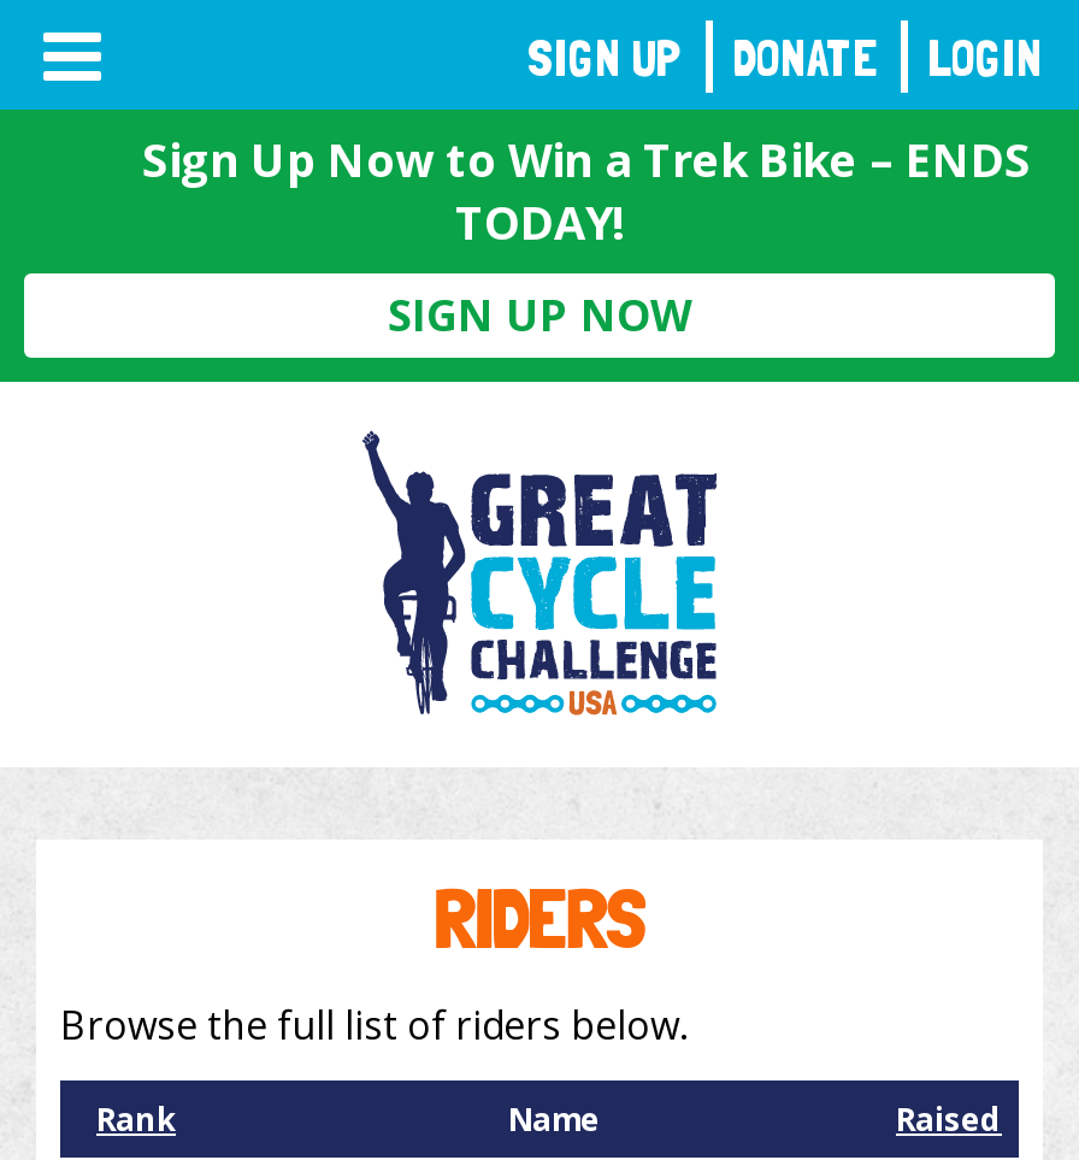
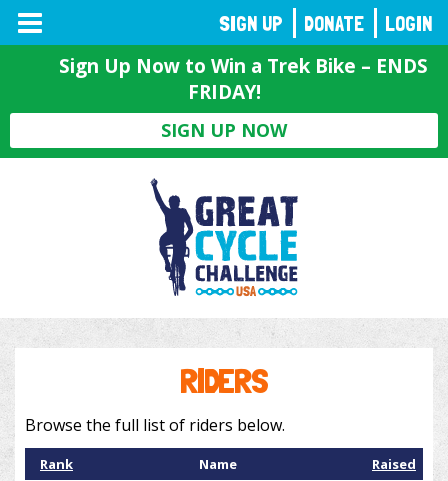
- TODAY!
+ FRIDAY!
